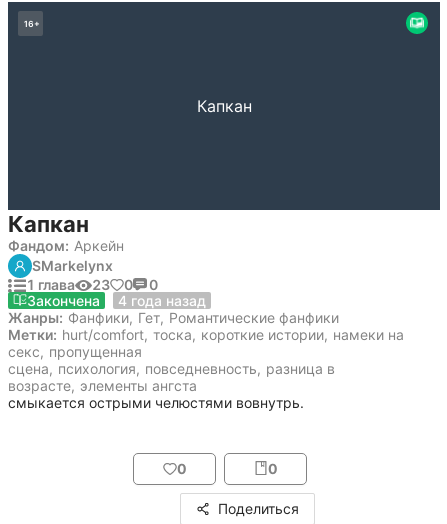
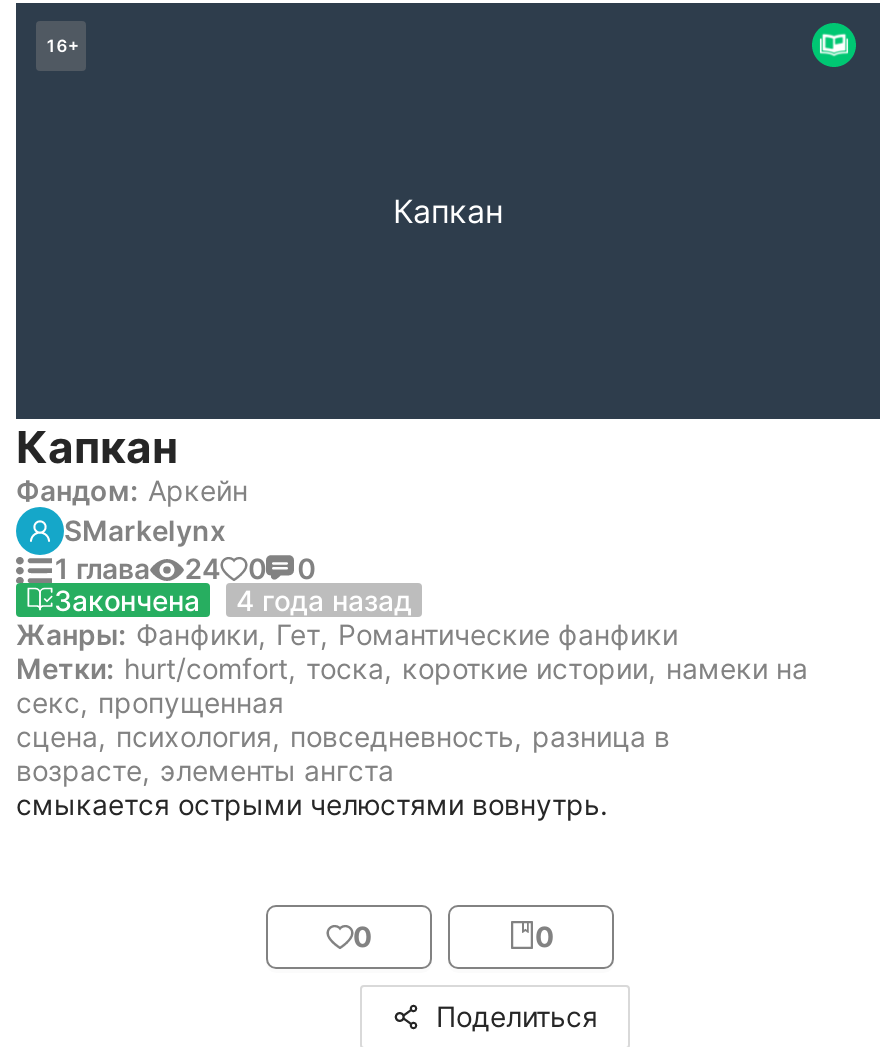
- 1 глава 23 0 0
+ 1 глава 24 0 0
